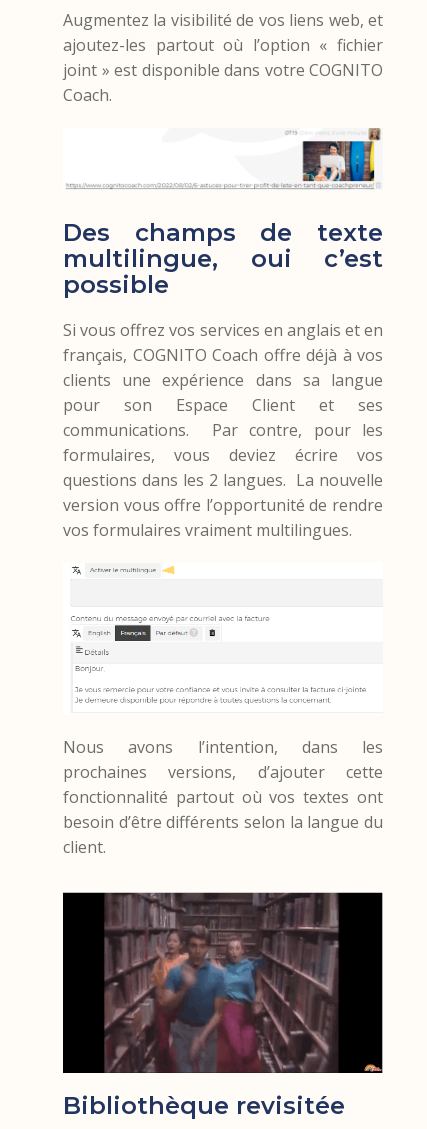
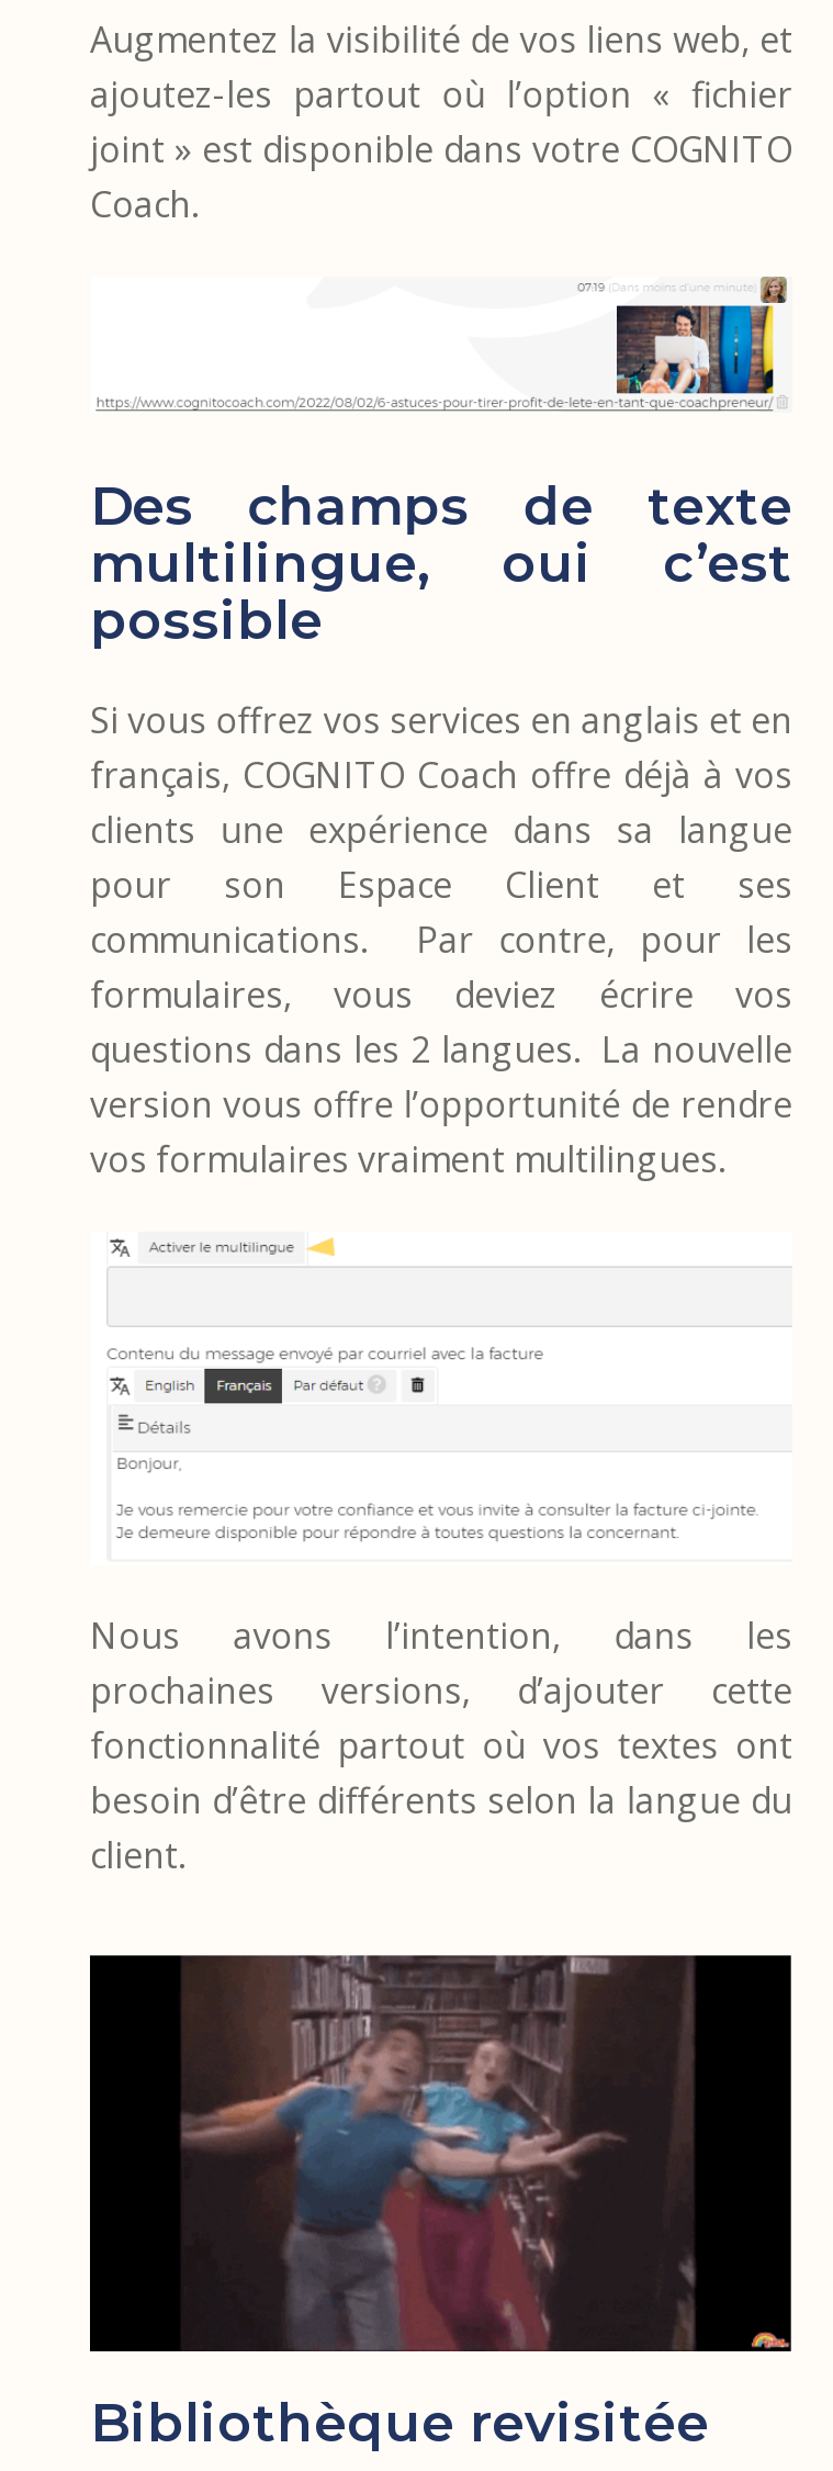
- [image]
+ [image]
